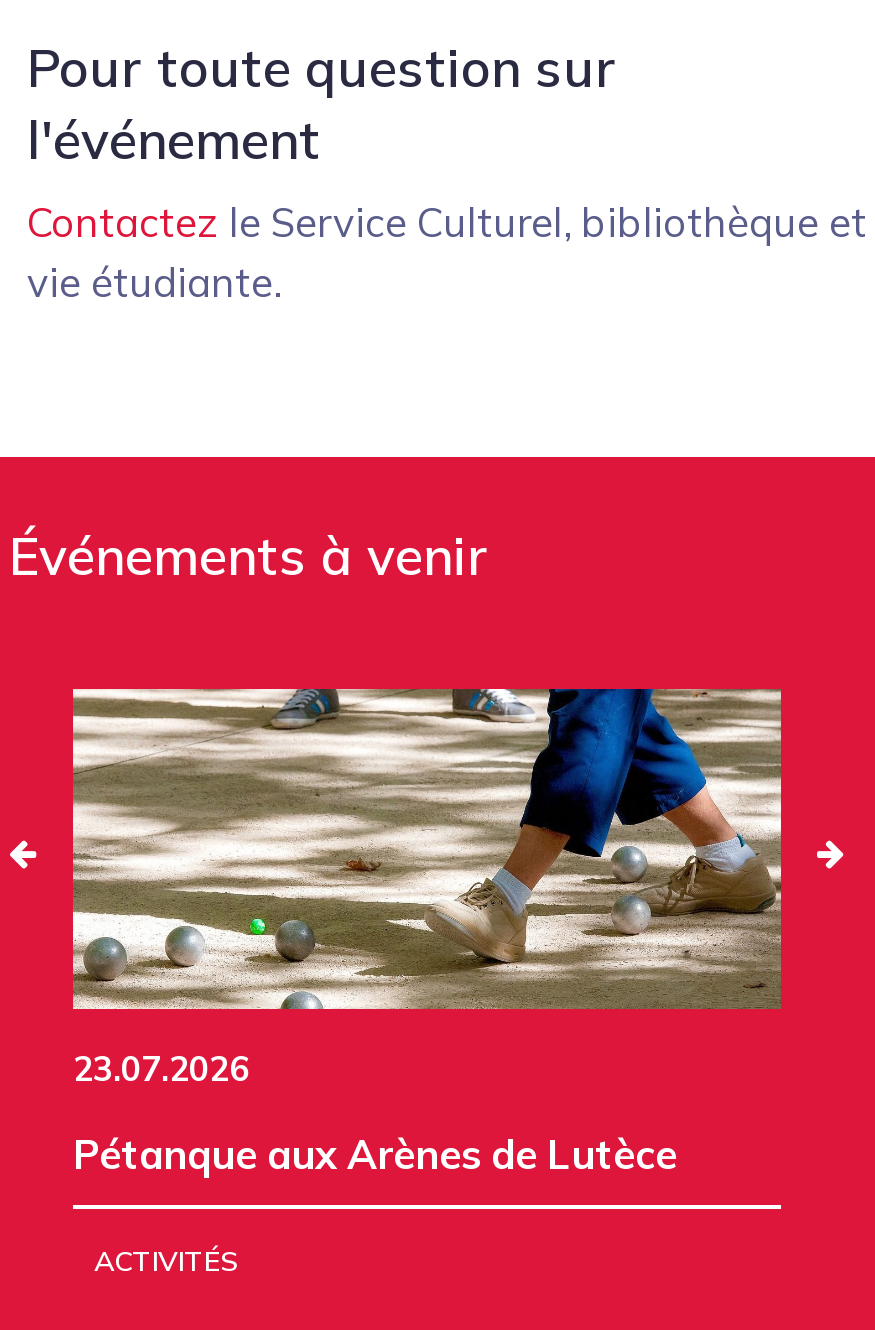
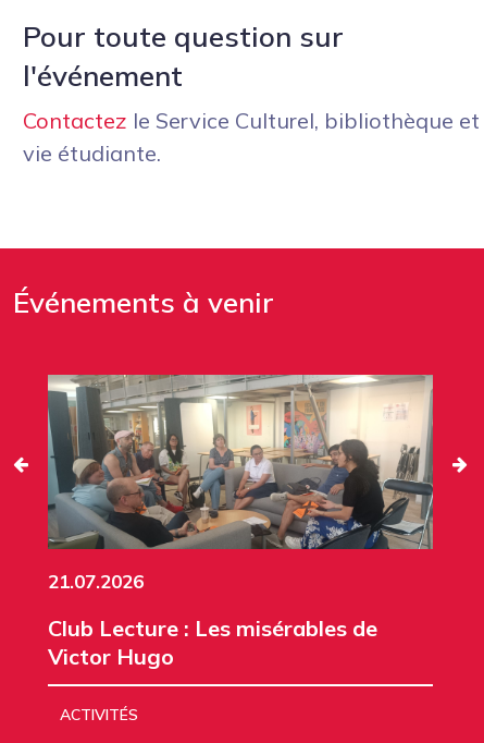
- [image]
- 23.07.2026
+ [image]
+ 21.07.2026

- Pétanque aux Arènes de Lutèce
+ Club Lecture : Les misérables de
+ Victor Hugo
